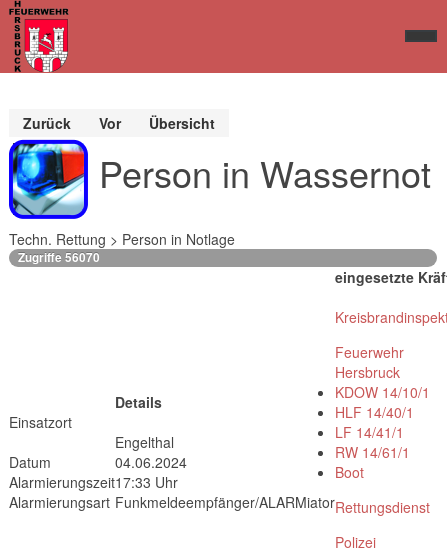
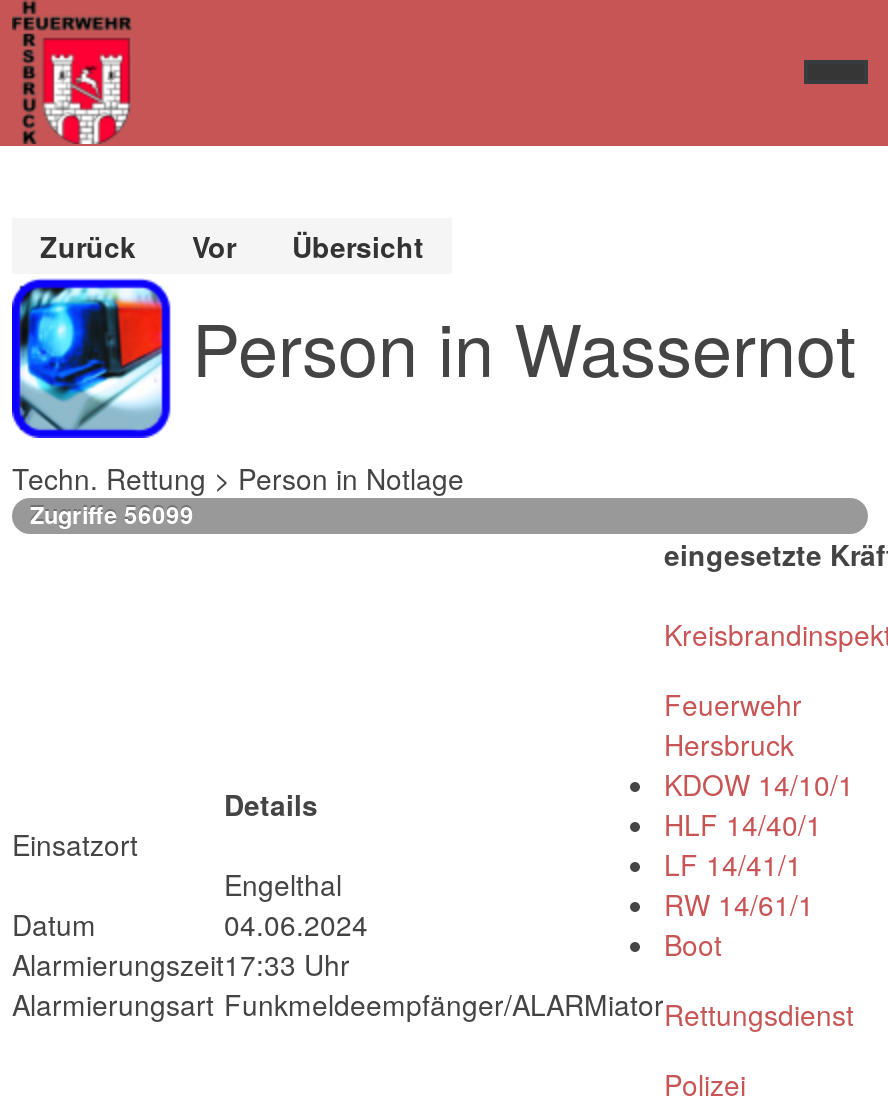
- Zugriffe 56070
+ Zugriffe 56099
